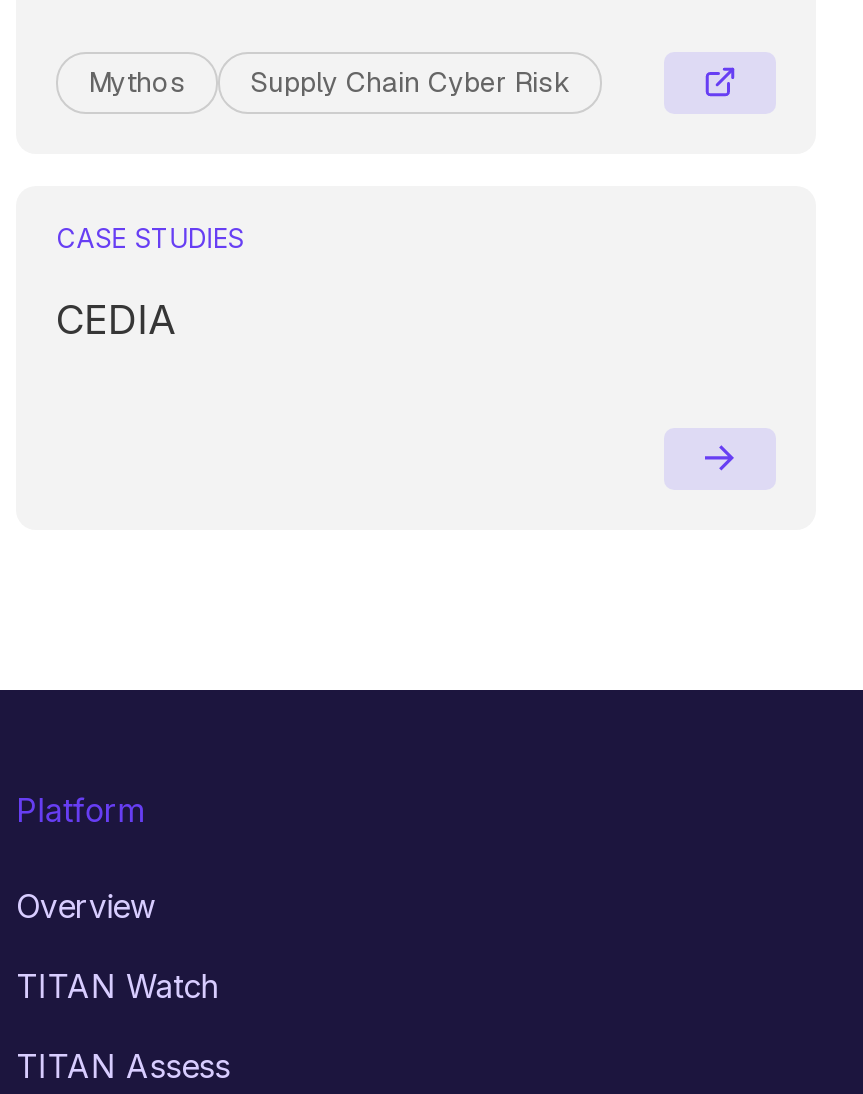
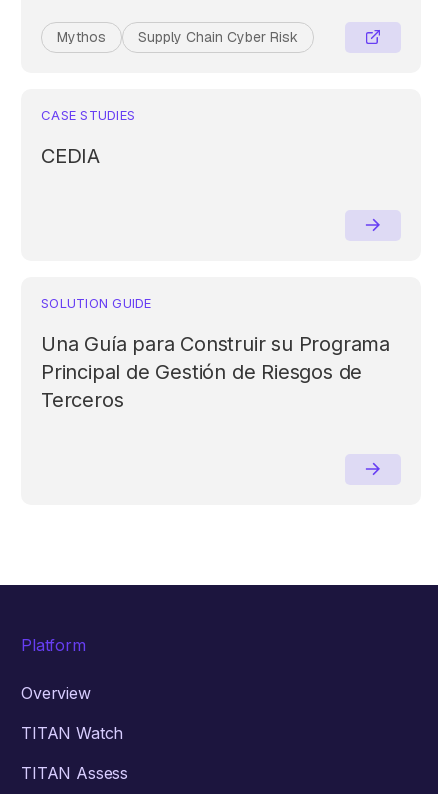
+ SOLUTION GUIDE
+ Una Guía para Construir su Programa
+ Principal de Gestión de Riesgos de
+ Terceros
